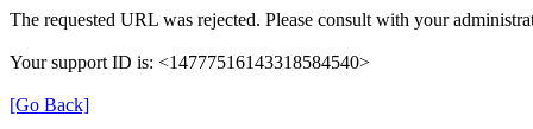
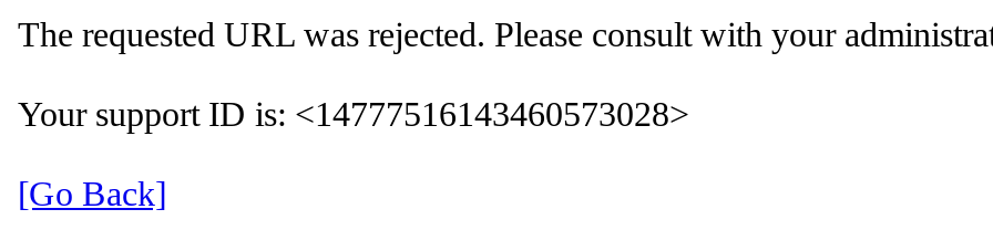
- Your support ID is: <14777516143318584540>
+ Your support ID is: <14777516143460573028>
